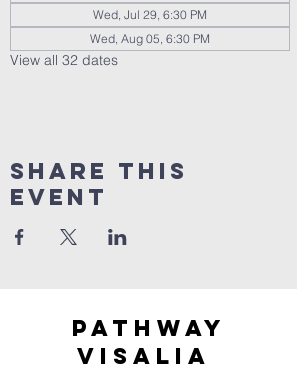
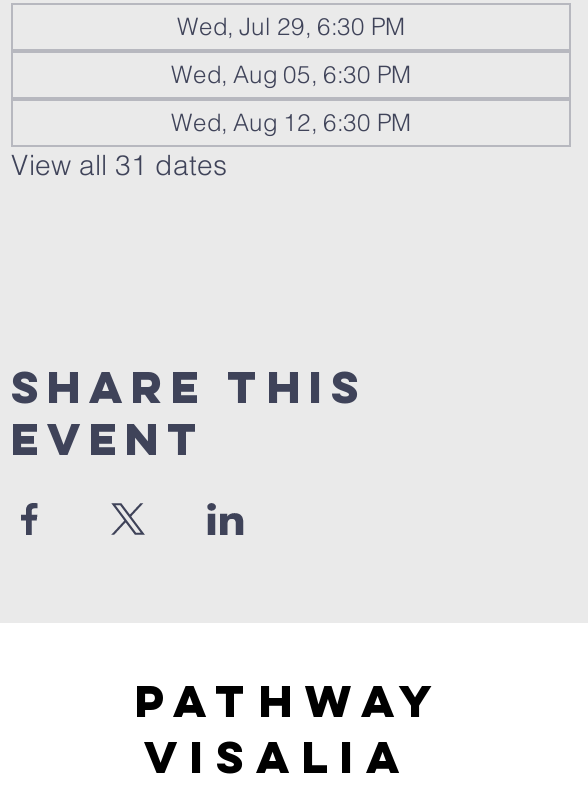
- View all 32 dates
+ Wed, Aug 12, 6:30 PM
+ View all 31 dates
